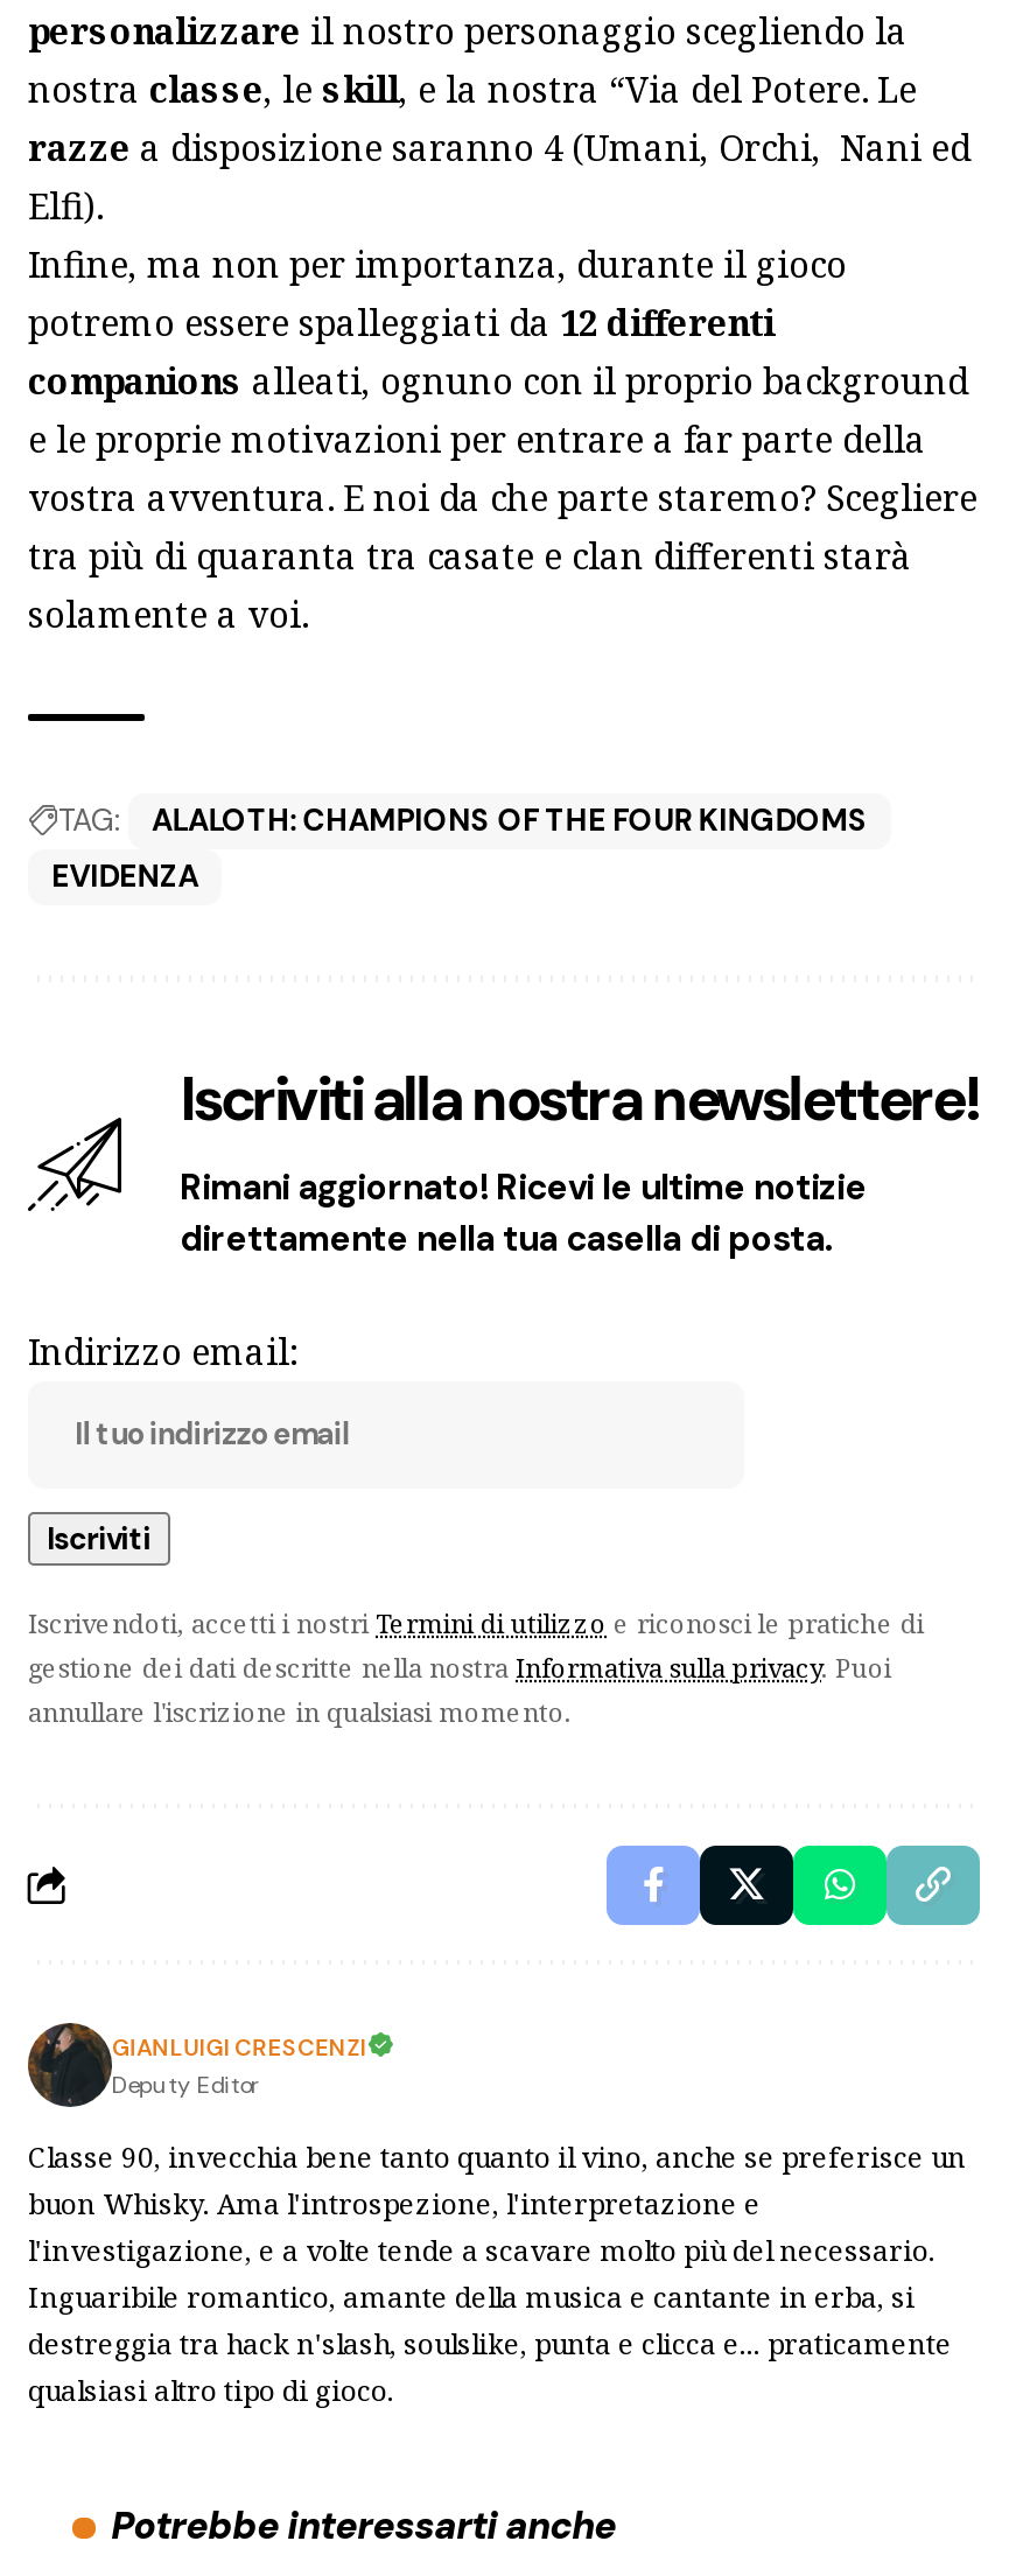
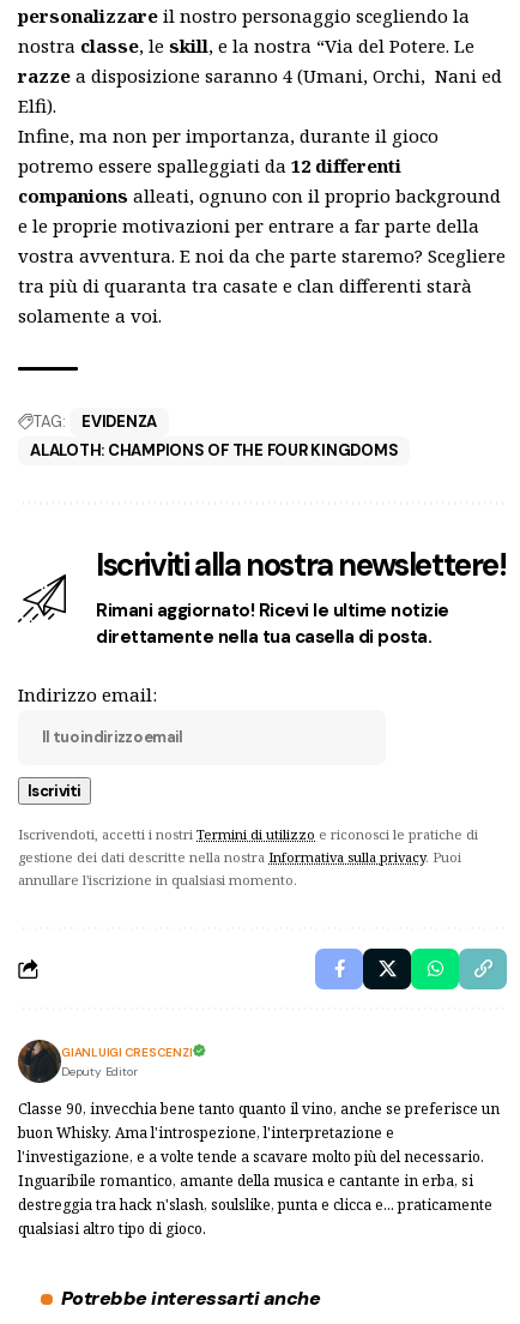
moved down: ALALOTH: CHAMPIONS OF THE FOUR KINGDOMS

moved up: EVIDENZA
